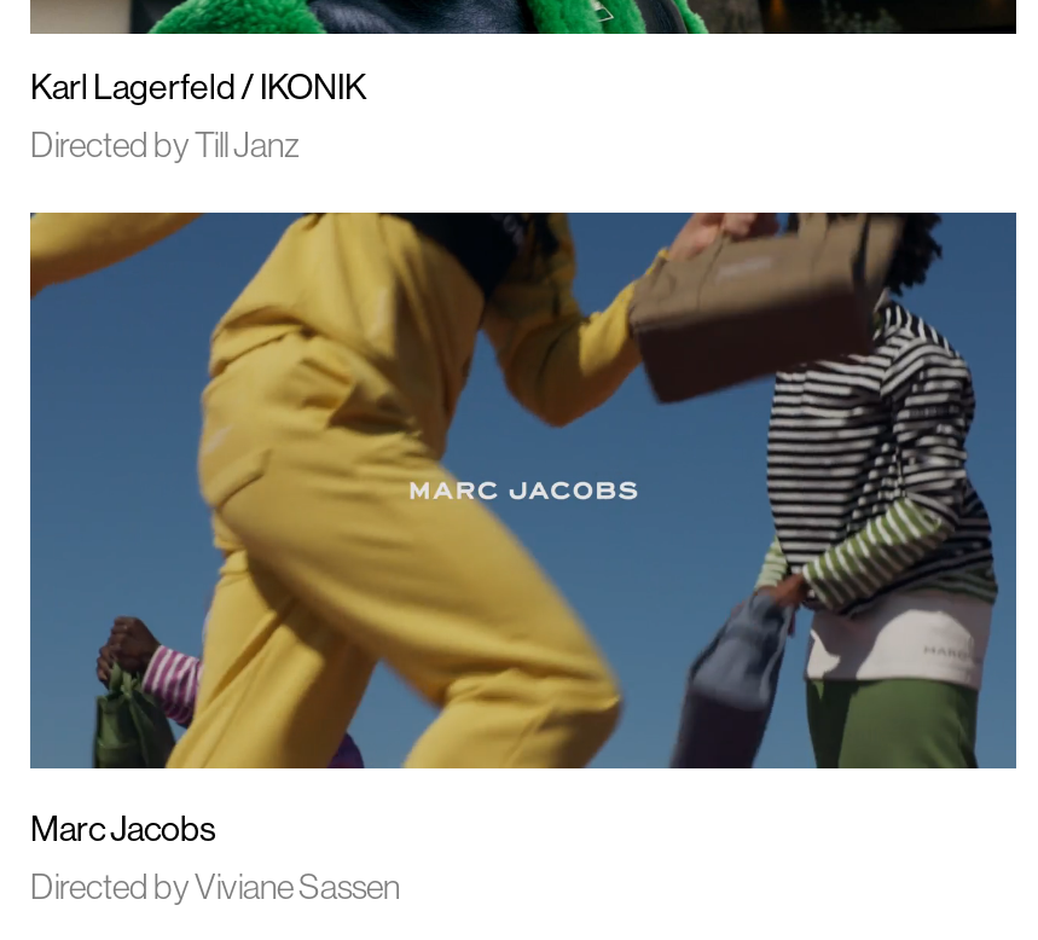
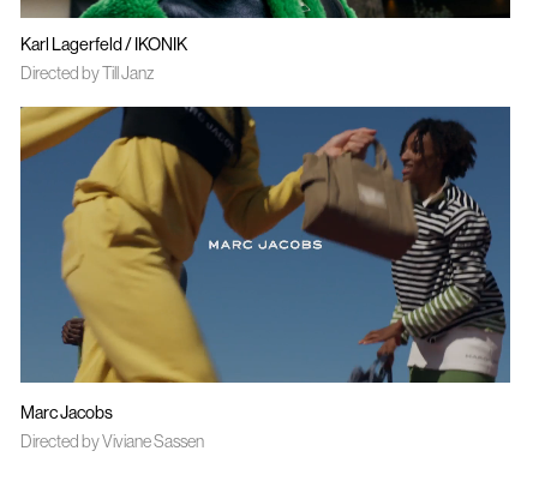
- [image]
+ [image]
